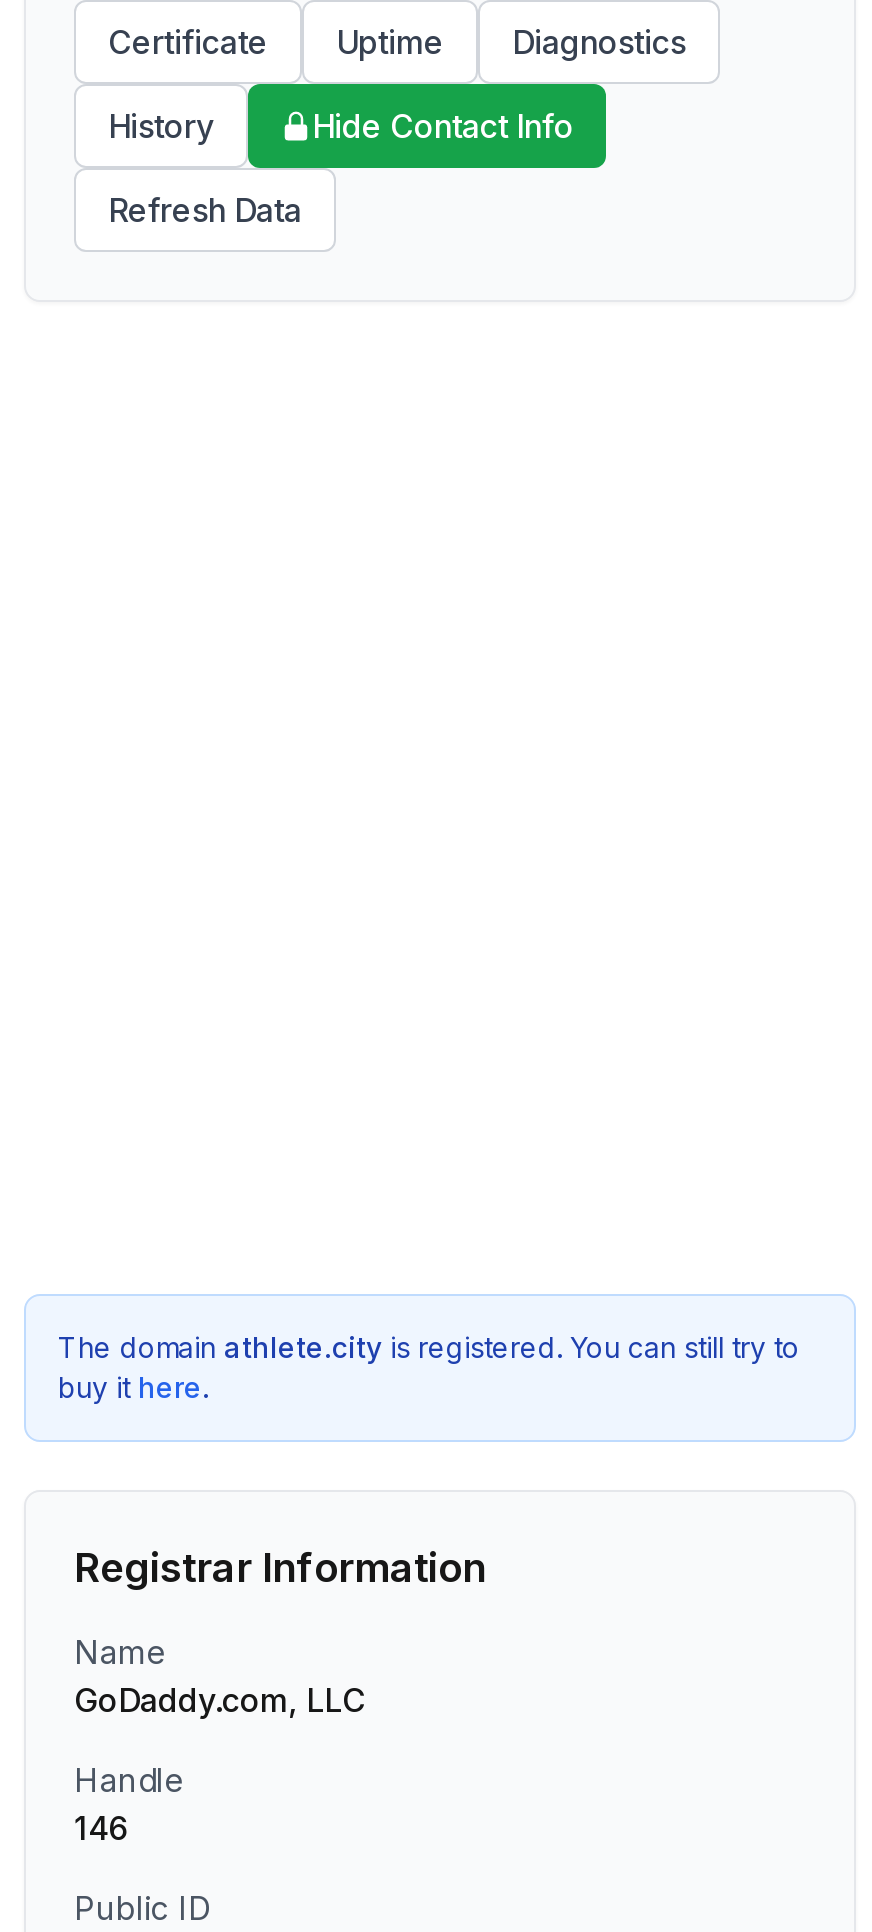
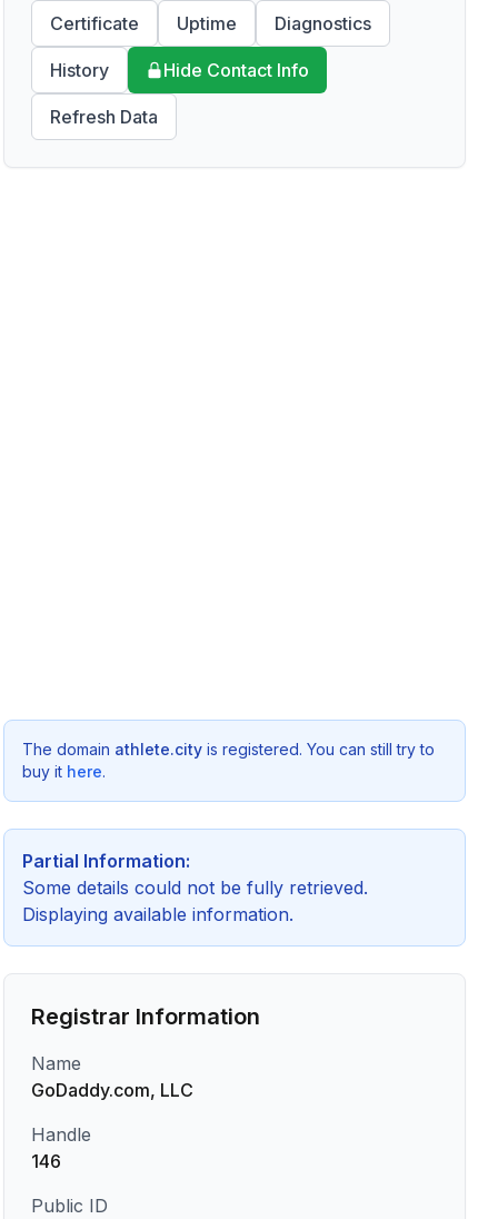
+ Partial Information:
+ Some details could not be fully retrieved.
+ Displaying available information.
